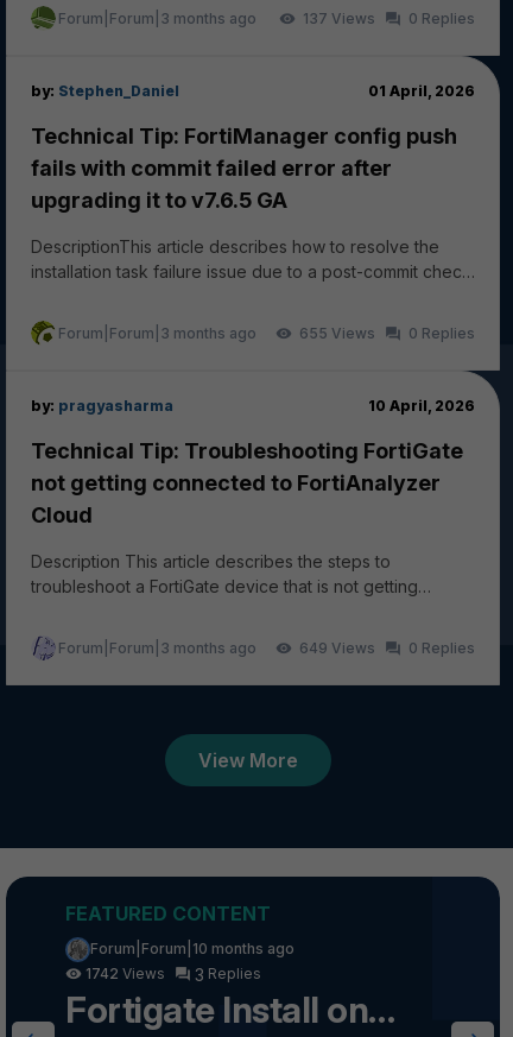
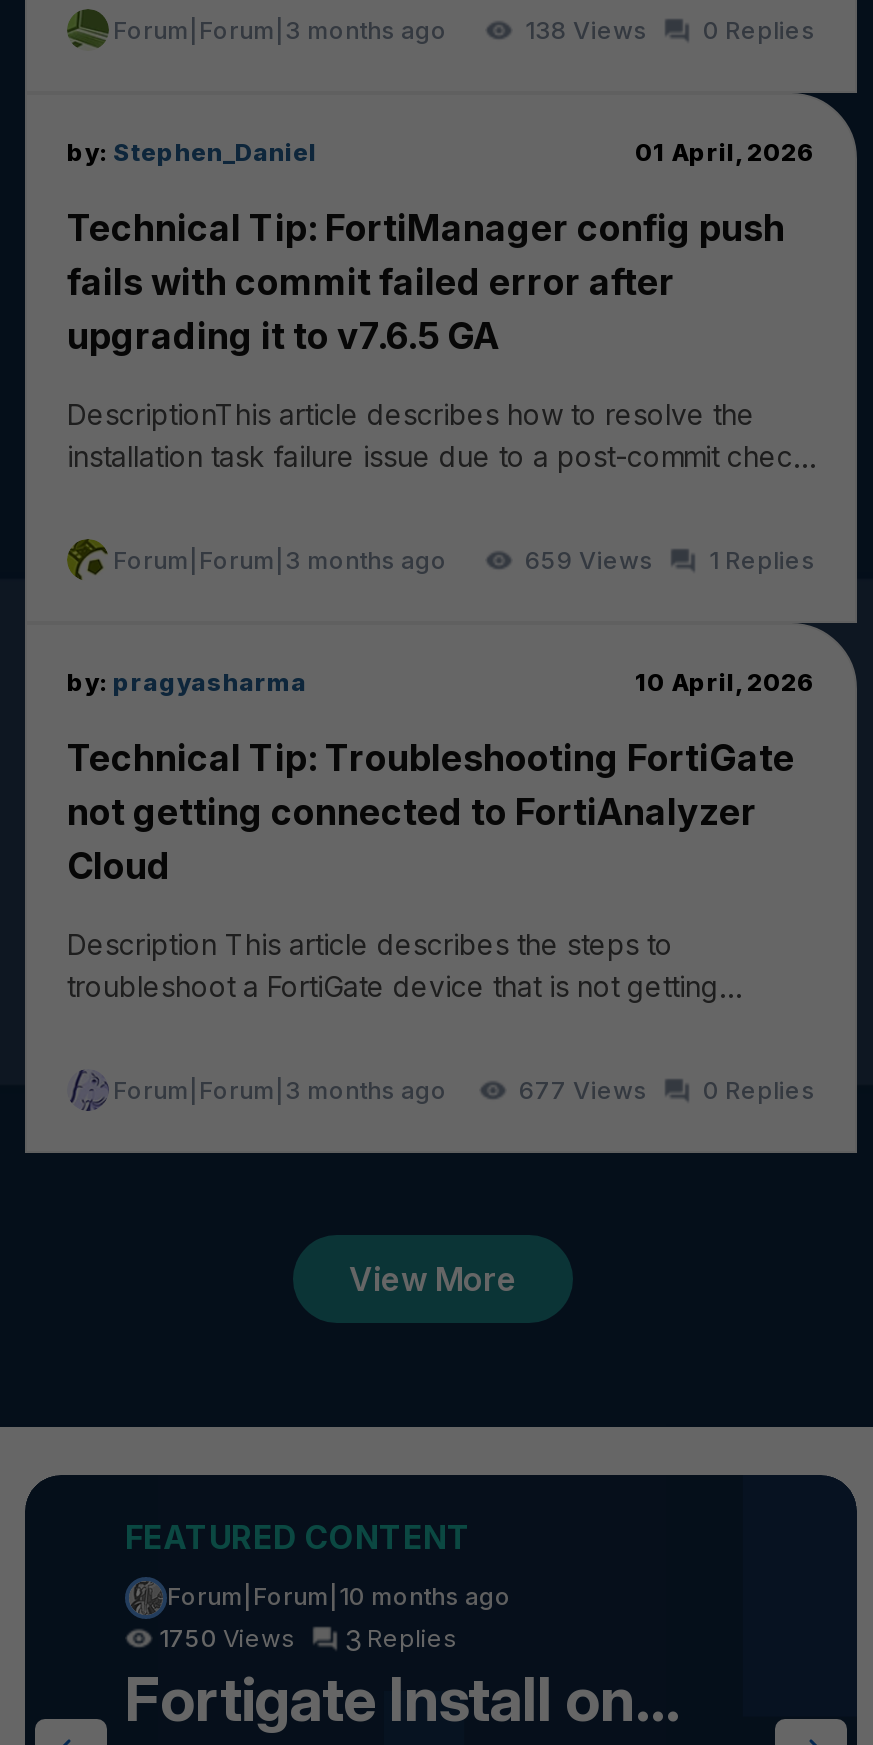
- 137
+ 138

- 655
+ 659

- 0
+ 1

- 649
+ 677

- 1742
+ 1750
